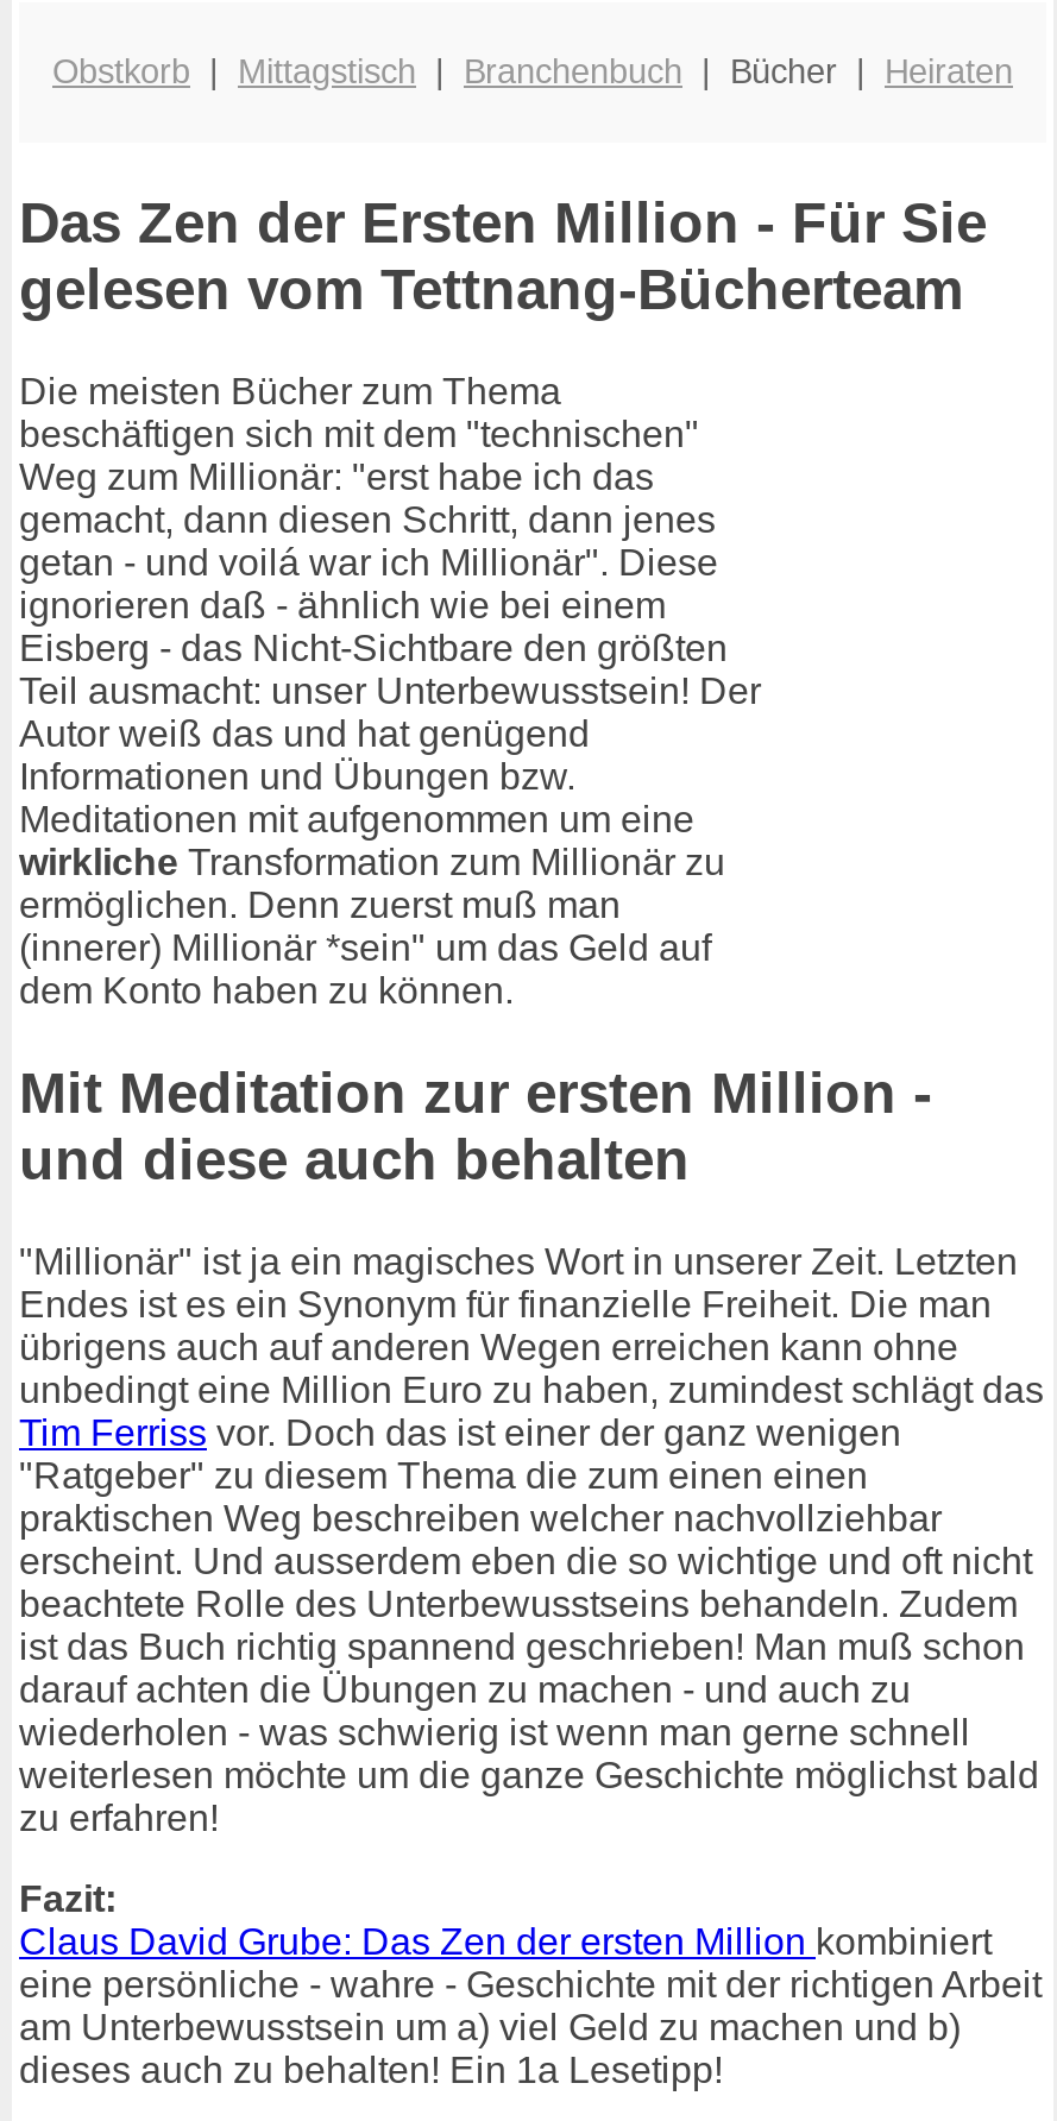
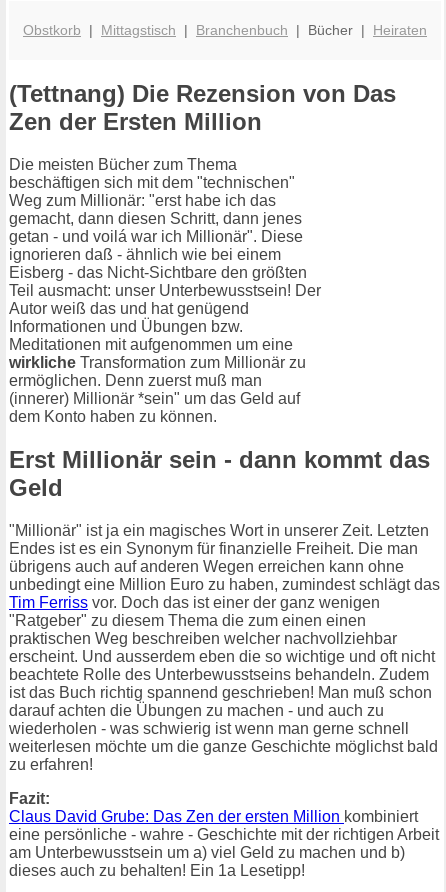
- Das Zen der Ersten Million - Für Sie
- gelesen vom Tettnang-Bücherteam
+ (Tettnang) Die Rezension von Das
+ Zen der Ersten Million

- Mit Meditation zur ersten Million -
- und diese auch behalten
+ Erst Millionär sein - dann kommt das
+ Geld
